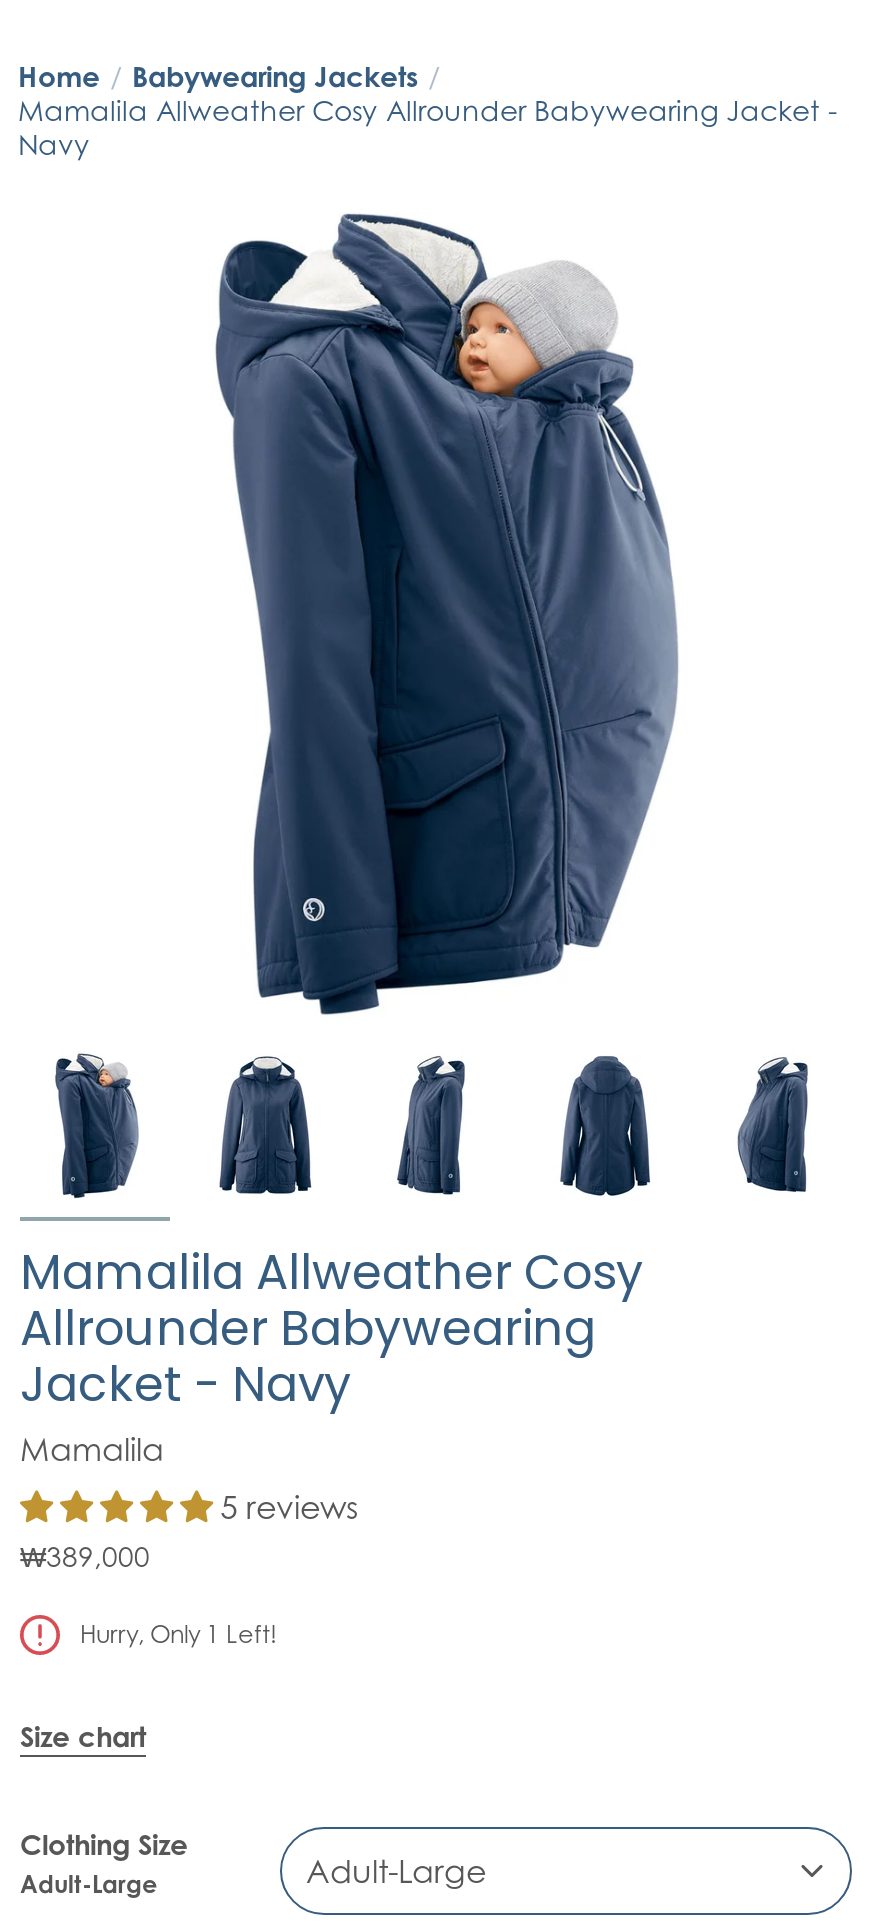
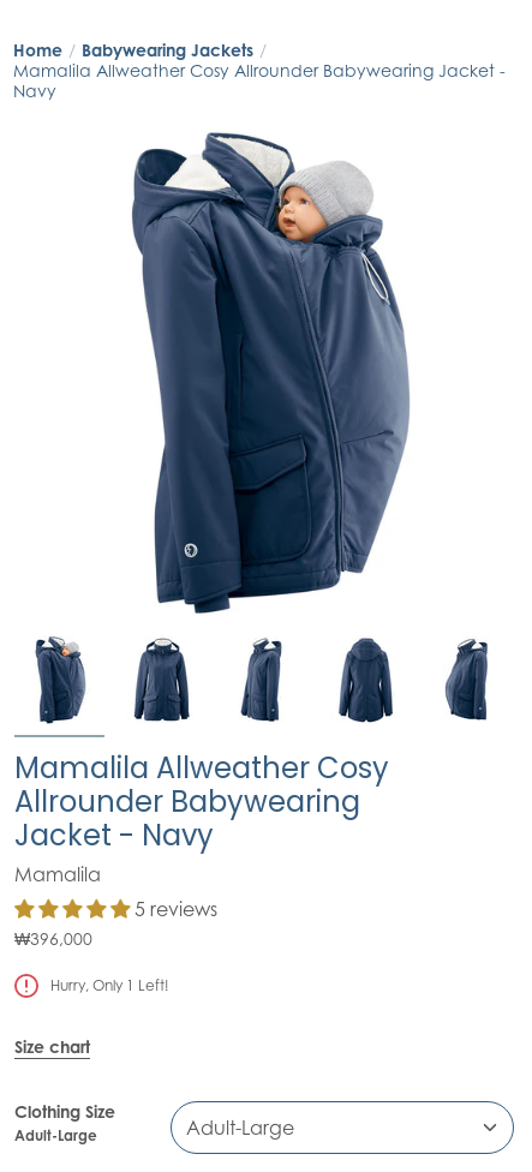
- ₩389,000
+ ₩396,000
